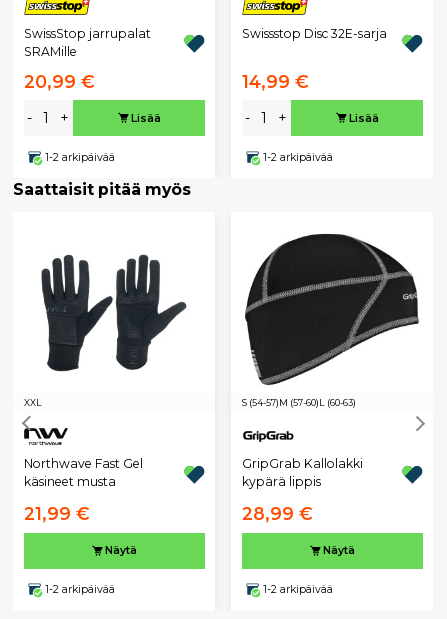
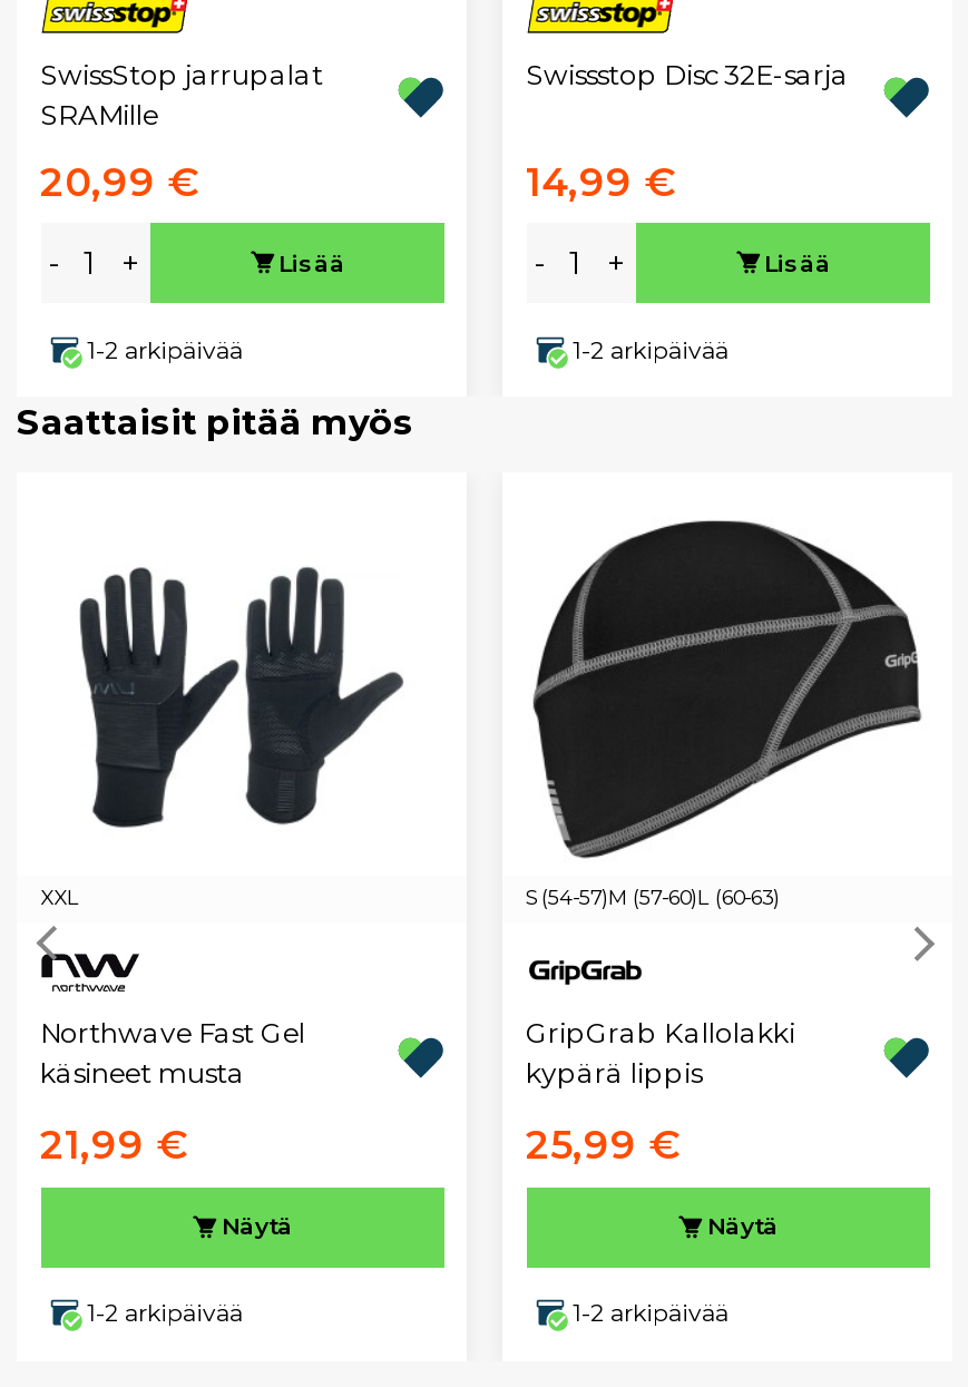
- 28,99 €
+ 25,99 €
